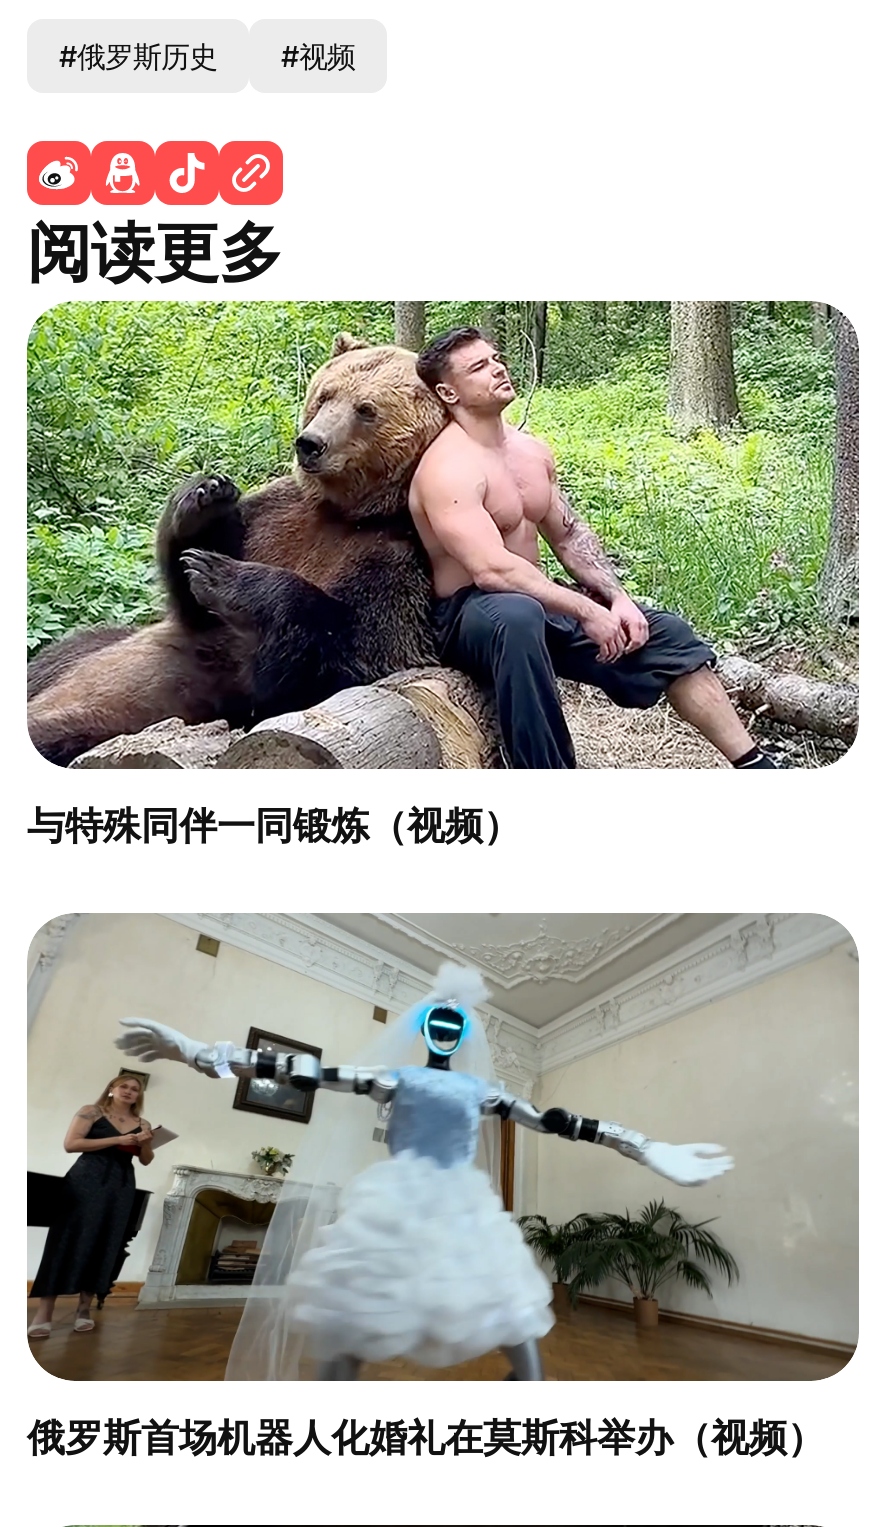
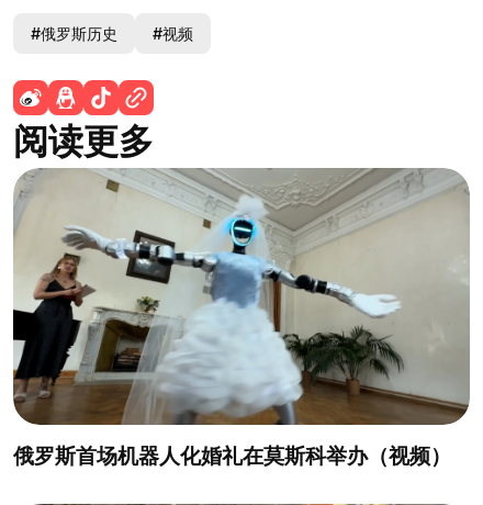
- [image]
- 与特殊同伴一同锻炼（视频）
